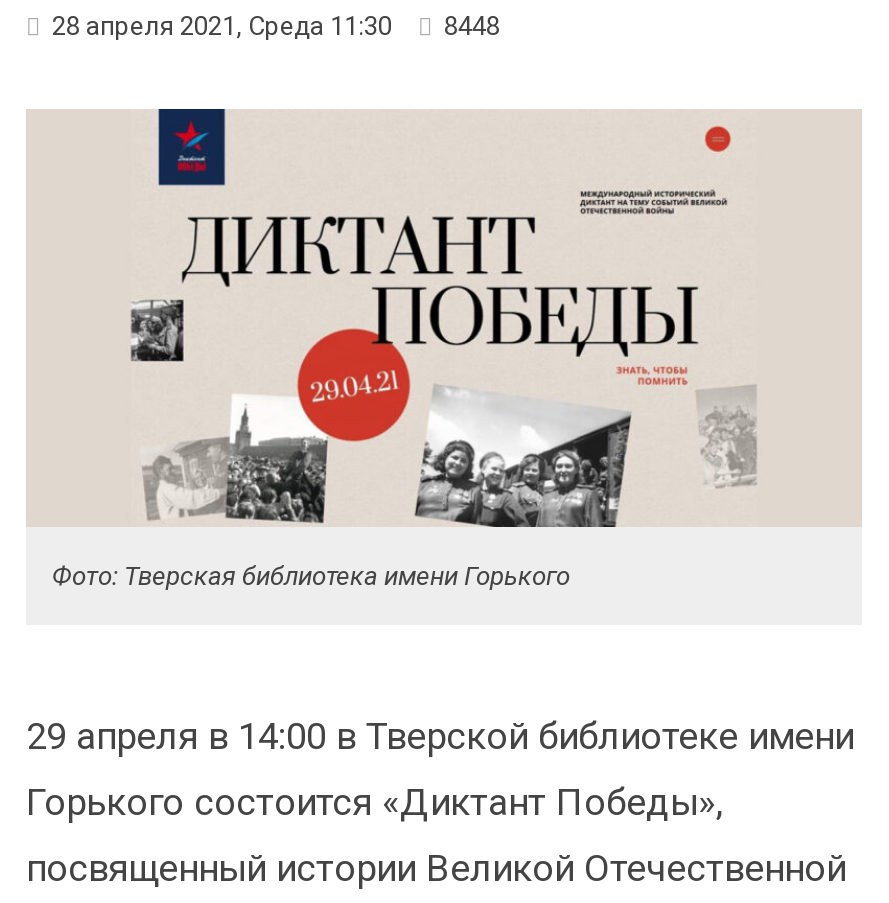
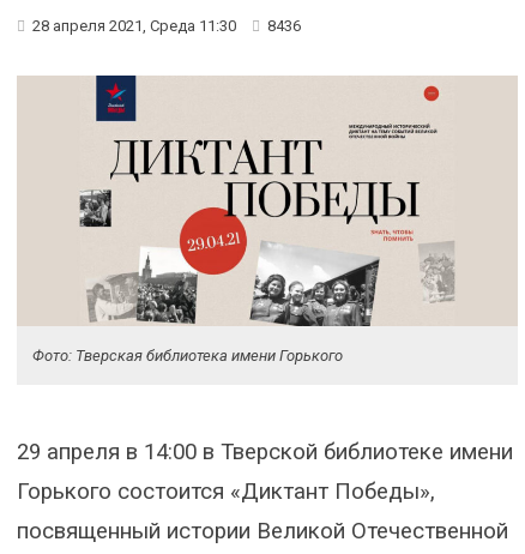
- 28 апреля 2021, Среда 11:30 8448
+ 28 апреля 2021, Среда 11:30 8436
